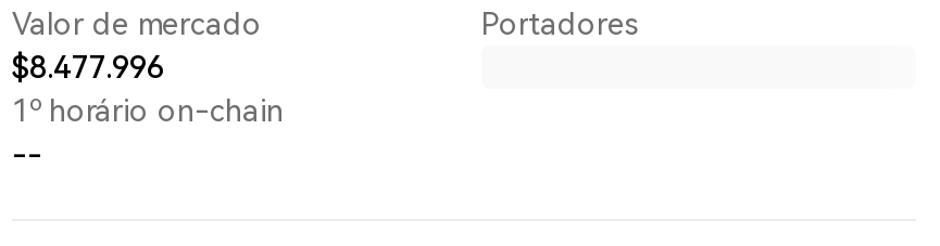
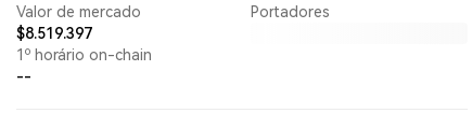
- $8.477.996
+ $8.519.397
